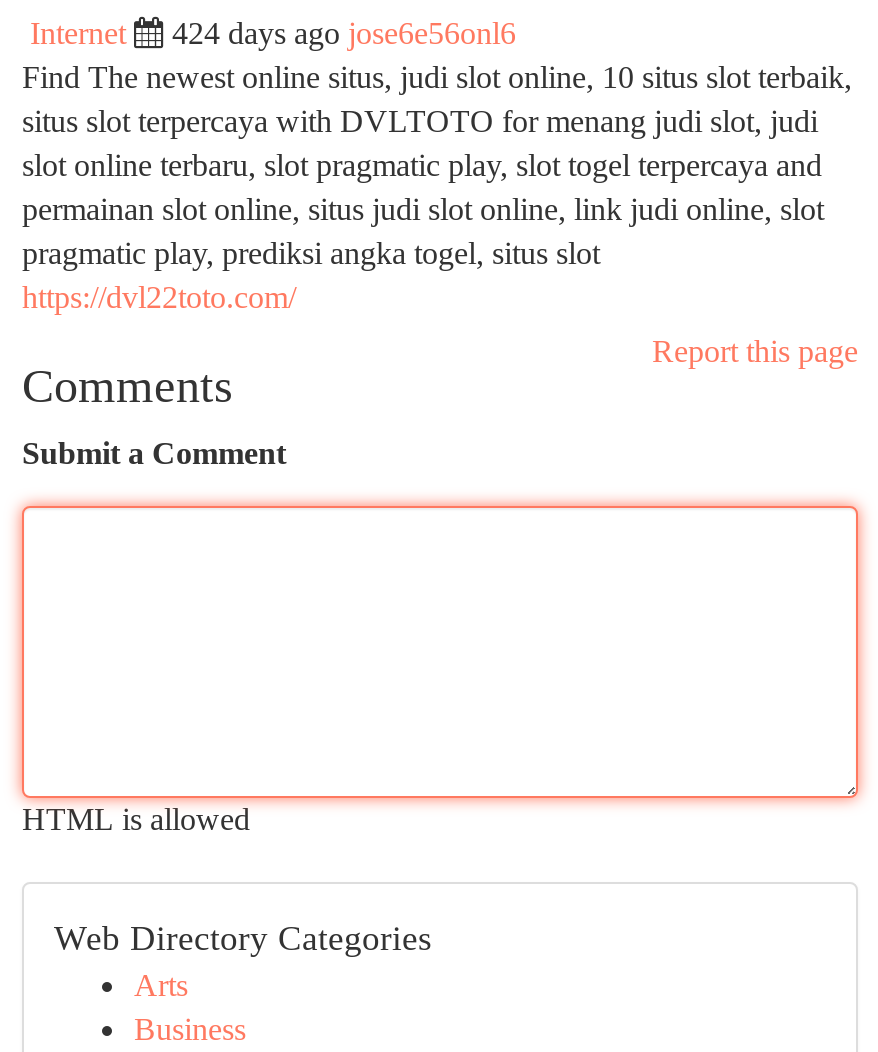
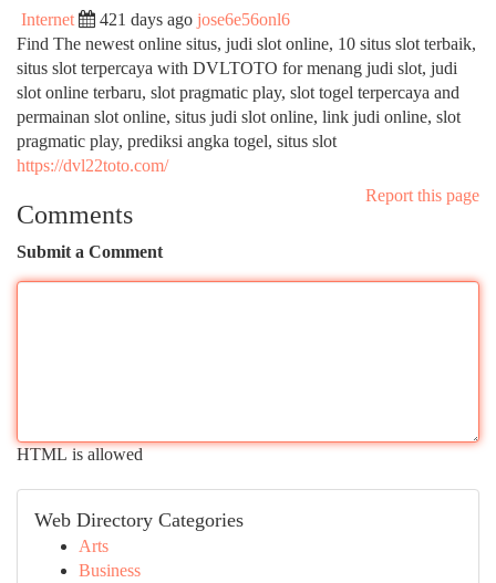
- 424 days ago jose6e56onl6
+ 421 days ago jose6e56onl6
